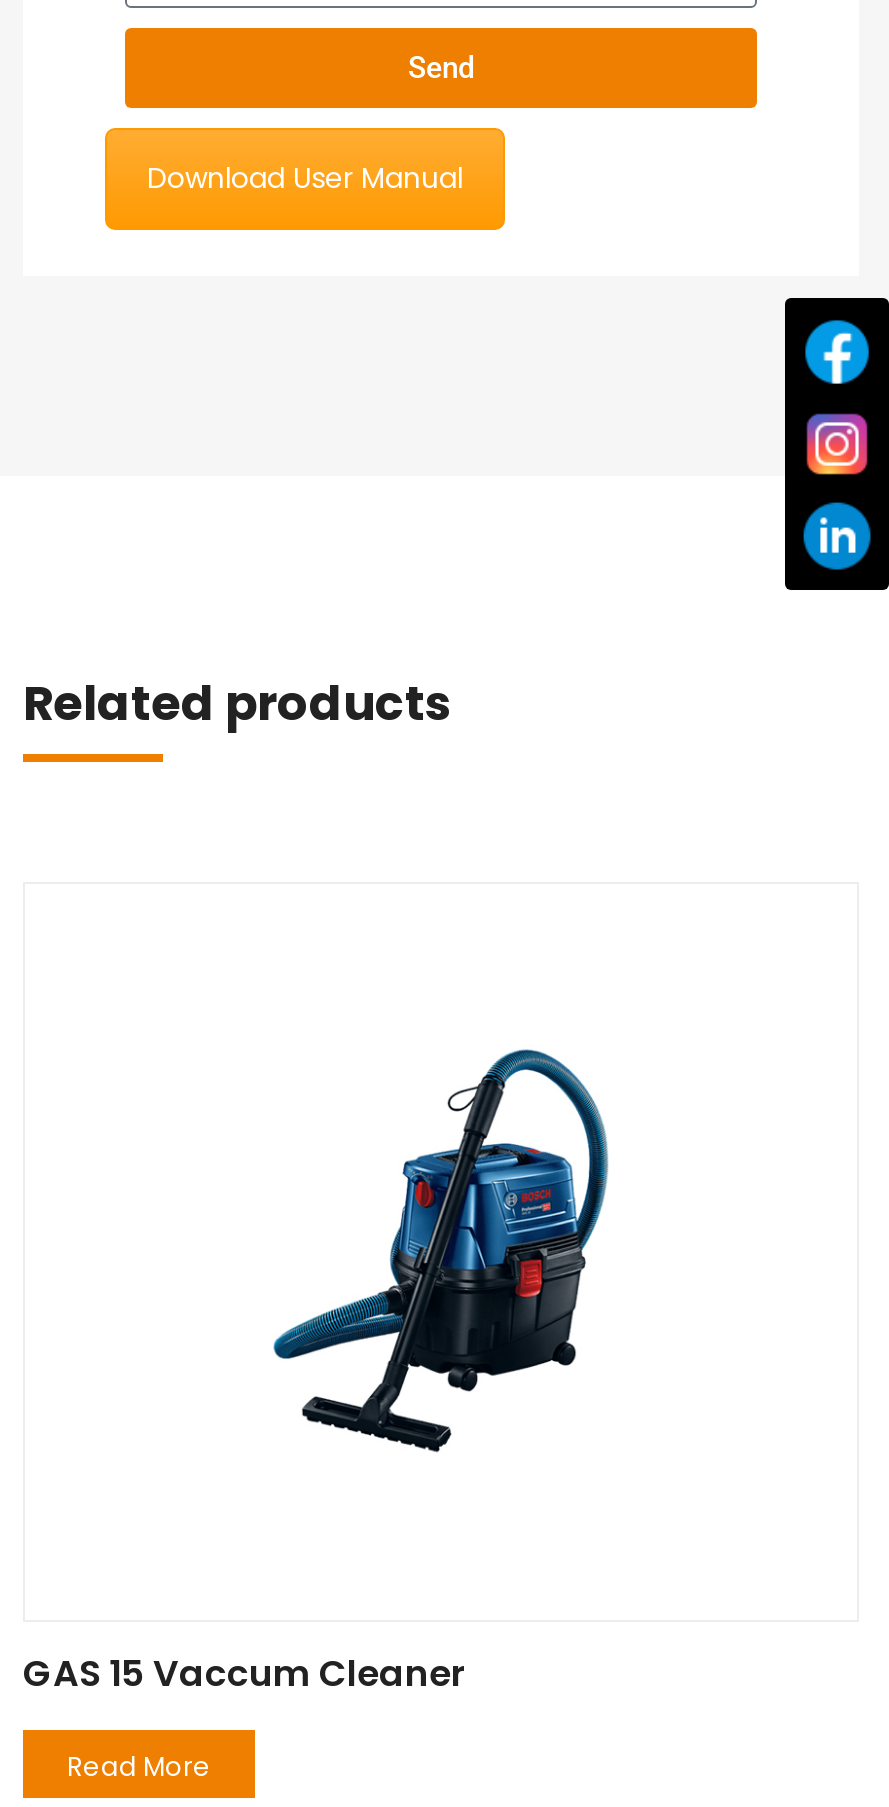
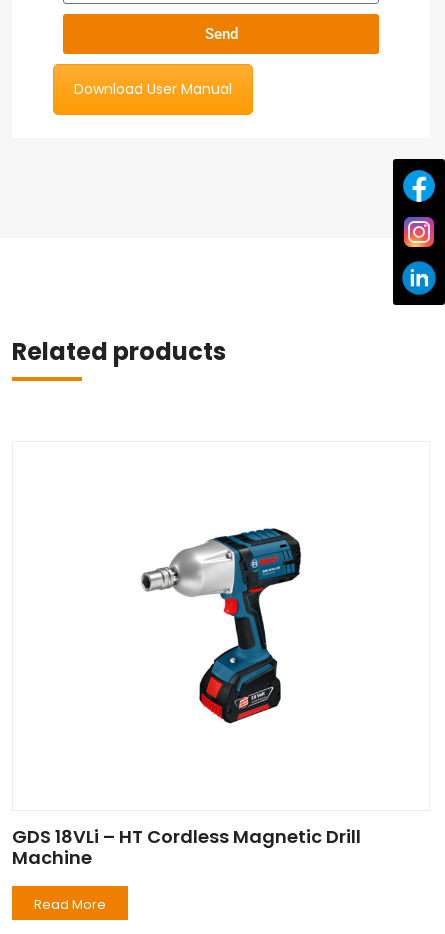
- [image]
+ [image]

- [image]
+ [image]

- GAS 15 Vaccum Cleaner
+ GDS 18VLi – HT Cordless Magnetic Drill
+ Machine
